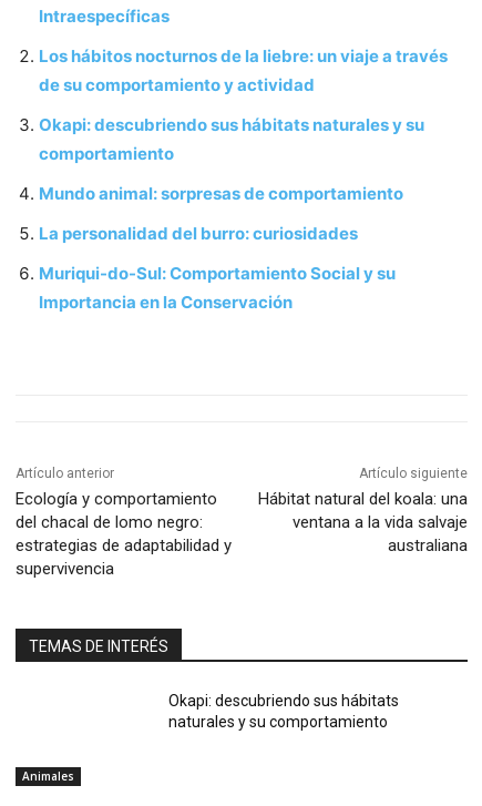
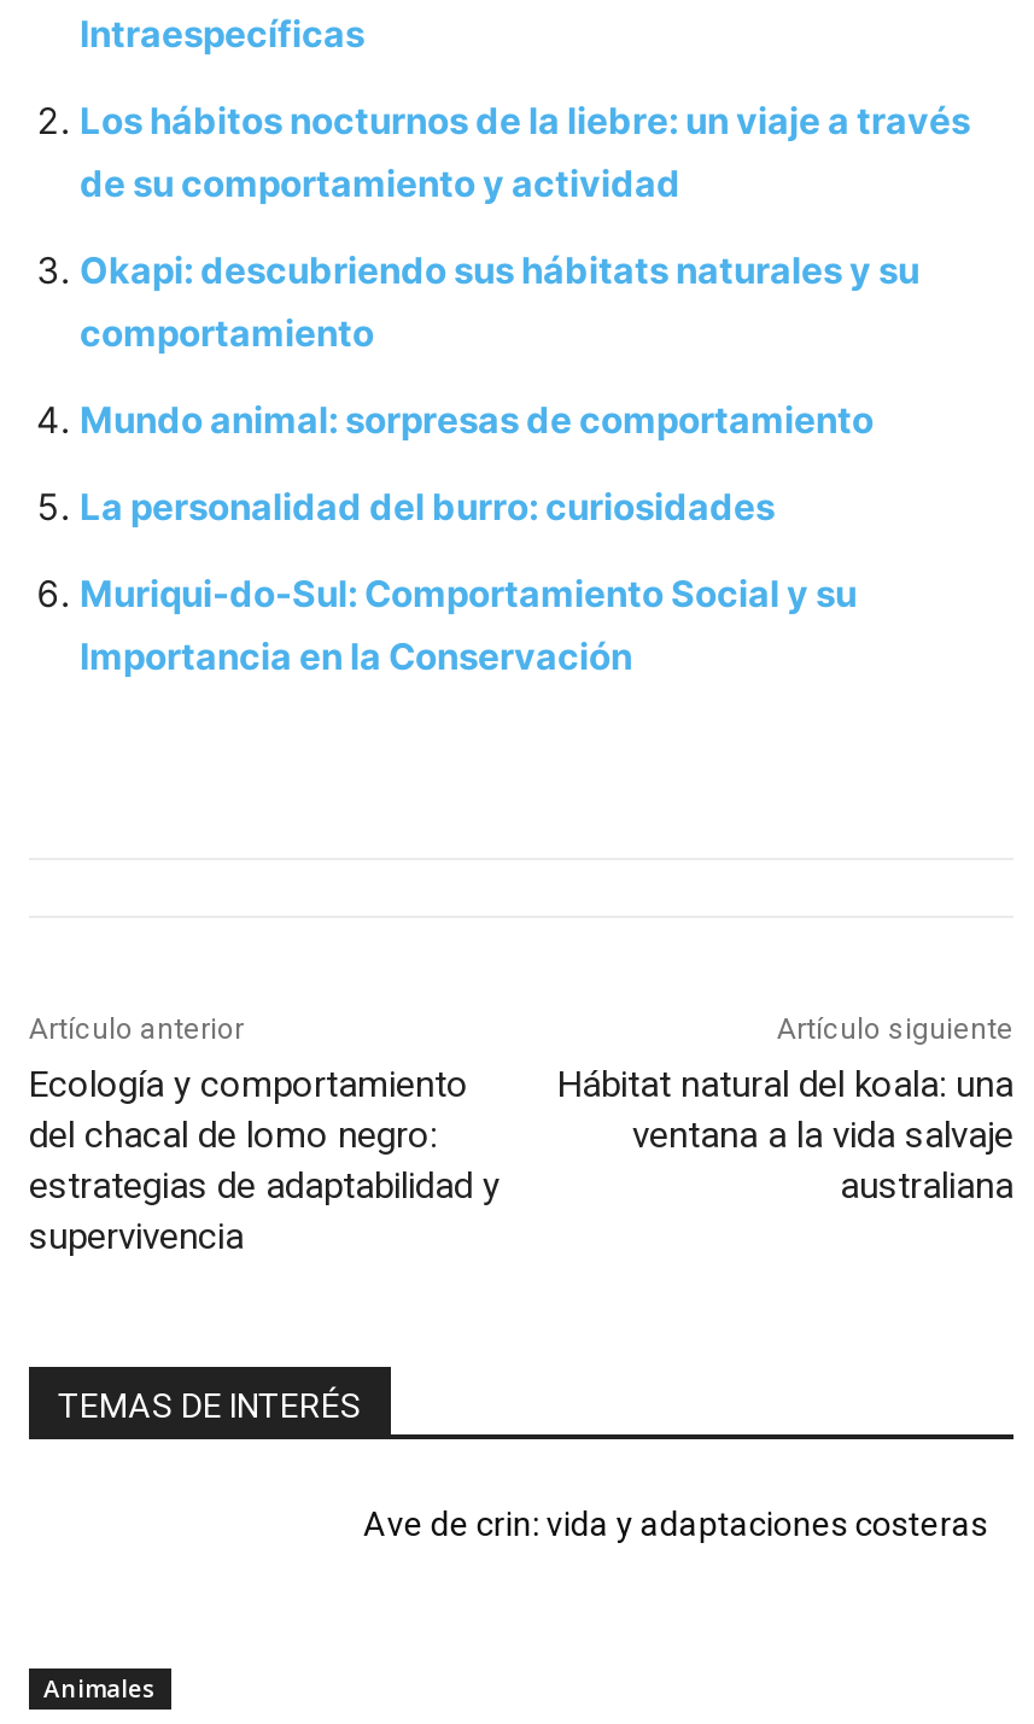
- Okapi: descubriendo sus hábitats
- naturales y su comportamiento
+ Ave de crin: vida y adaptaciones costeras
